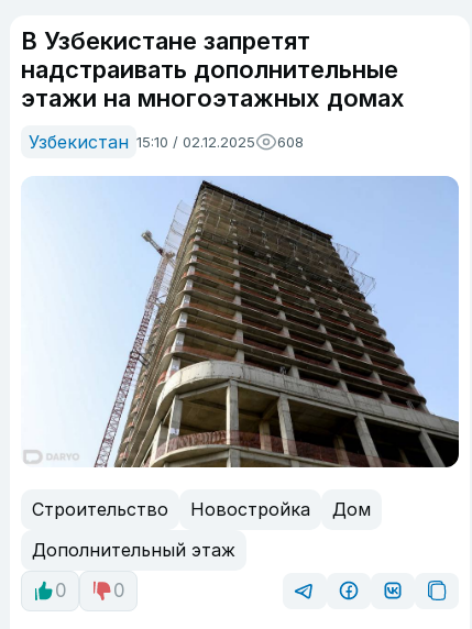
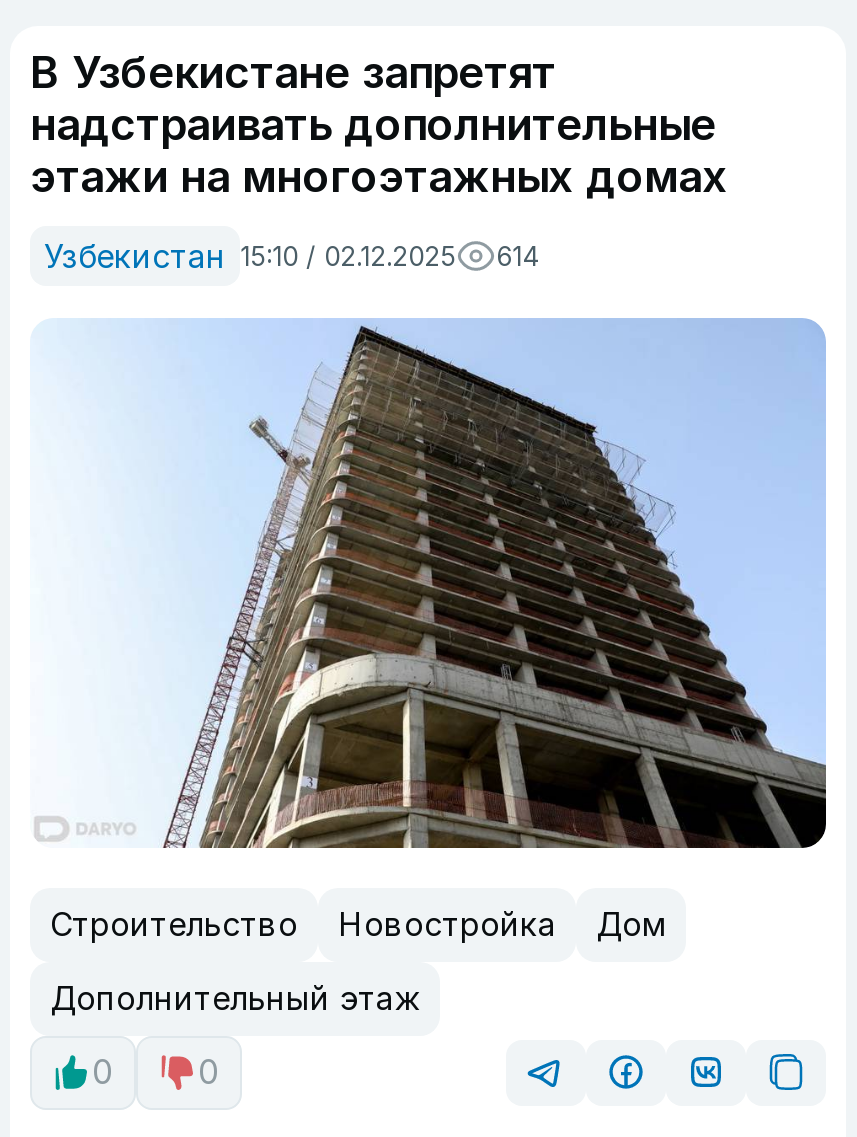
- Узбекистан 15:10 / 02.12.2025 608
+ Узбекистан 15:10 / 02.12.2025 614
